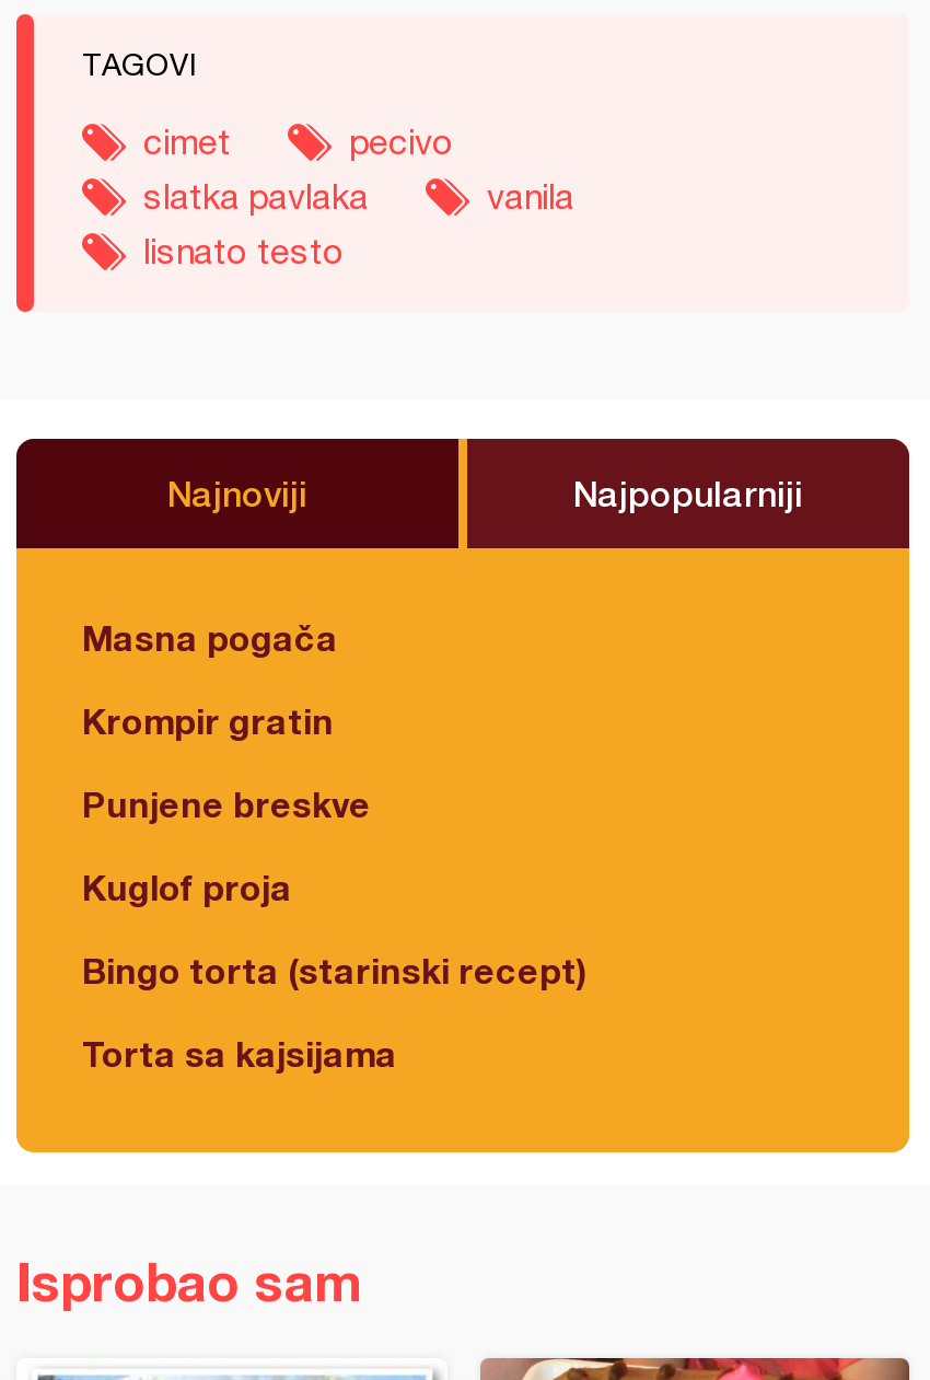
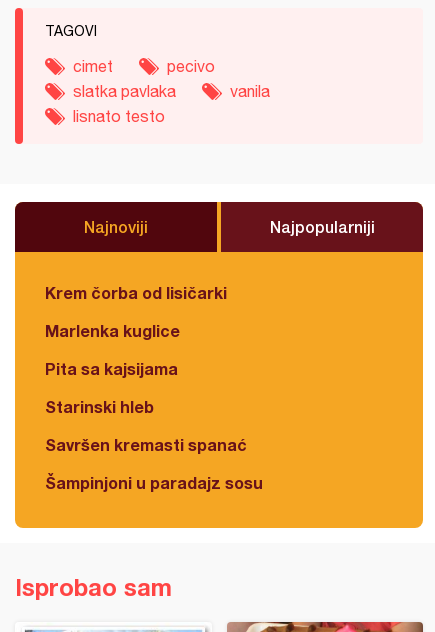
- Masna pogača
+ Krem čorba od lisičarki

- Krompir gratin
+ Marlenka kuglice

- Punjene breskve
+ Pita sa kajsijama

- Kuglof proja
+ Starinski hleb

- Bingo torta (starinski recept)
+ Savršen kremasti spanać

- Torta sa kajsijama
+ Šampinjoni u paradajz sosu
